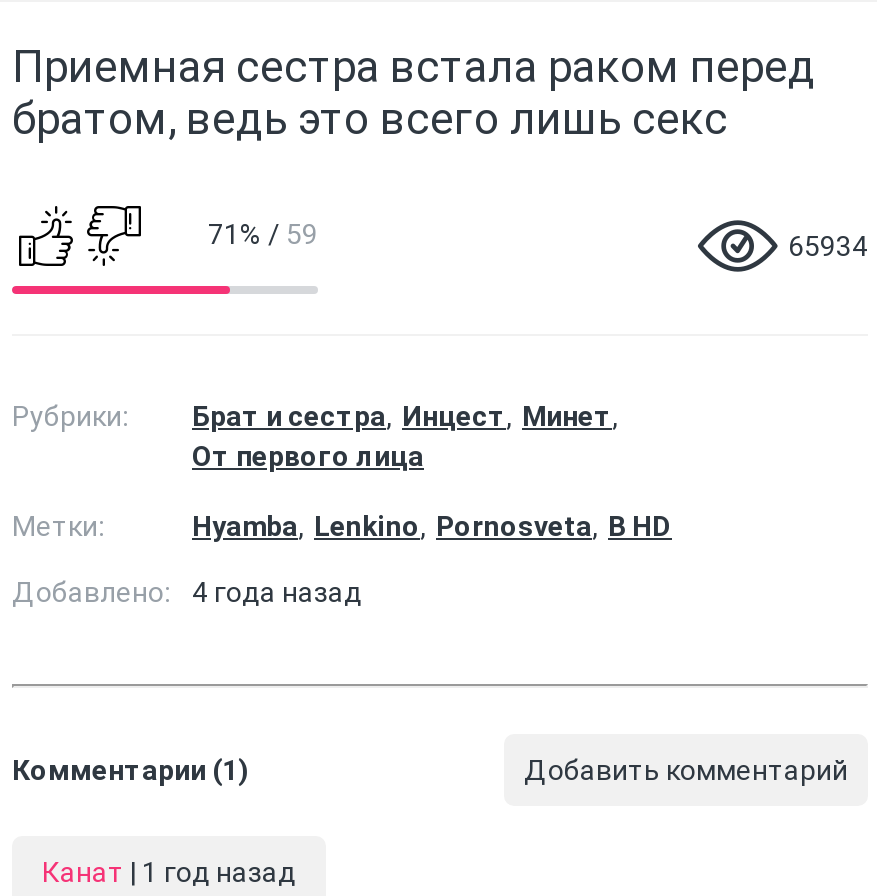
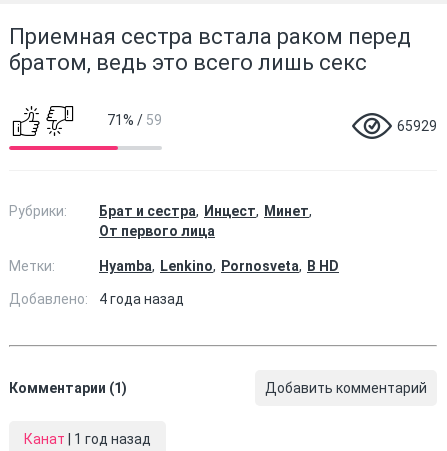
- 65934
+ 65929
